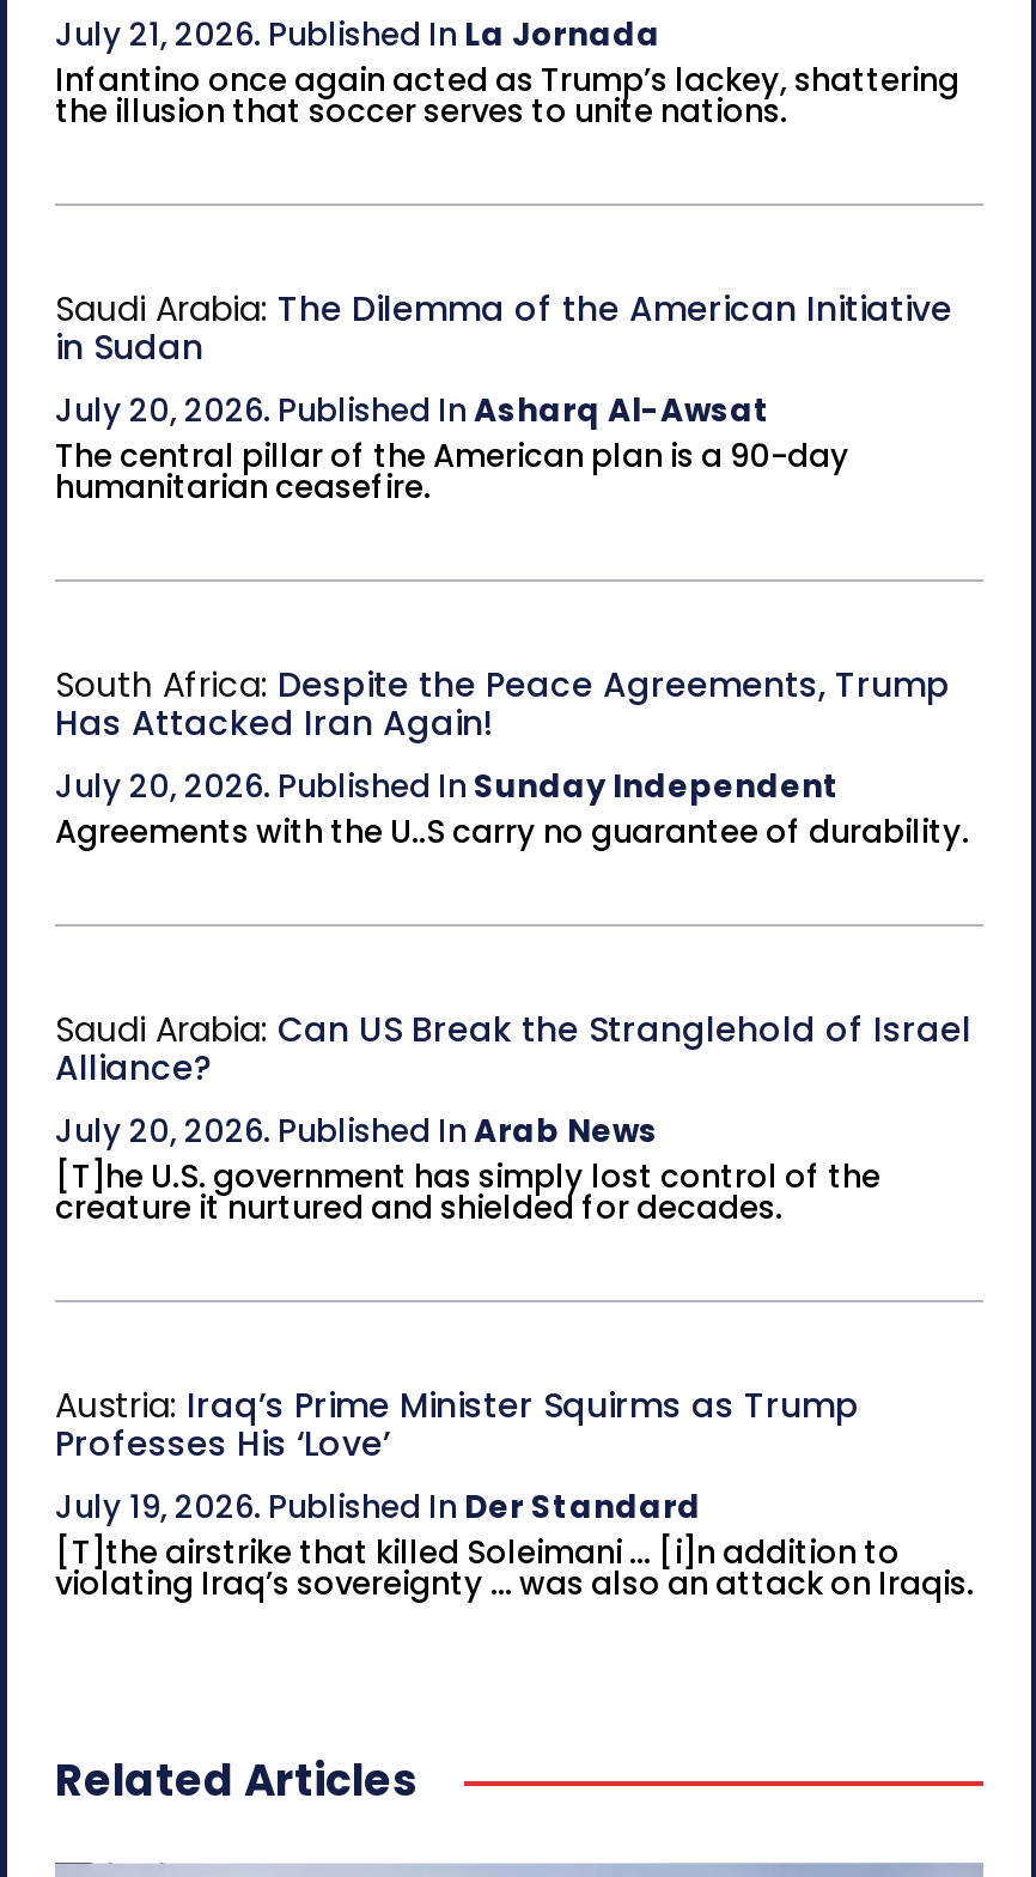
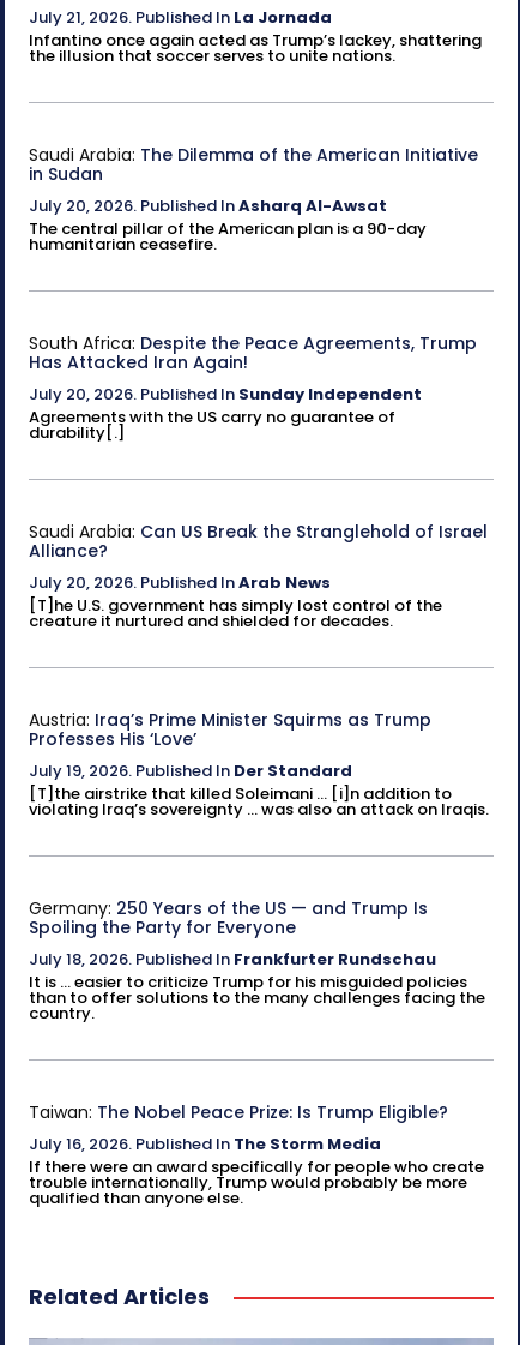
- Agreements with the U..S carry no guarantee of durability.
+ Agreements with the US carry no guarantee of
+ durability[.]

+ Germany: 250 Years of the US — and Trump Is
+ Spoiling the Party for Everyone
+ July 18, 2026. Published In Frankfurter Rundschau
+ It is ... easier to criticize Trump for his misguided policies
+ than to offer solutions to the many challenges facing the
+ country.

+ Taiwan: The Nobel Peace Prize: Is Trump Eligible?
+ July 16, 2026. Published In The Storm Media
+ If there were an award specifically for people who create
+ trouble internationally, Trump would probably be more
+ qualified than anyone else.
